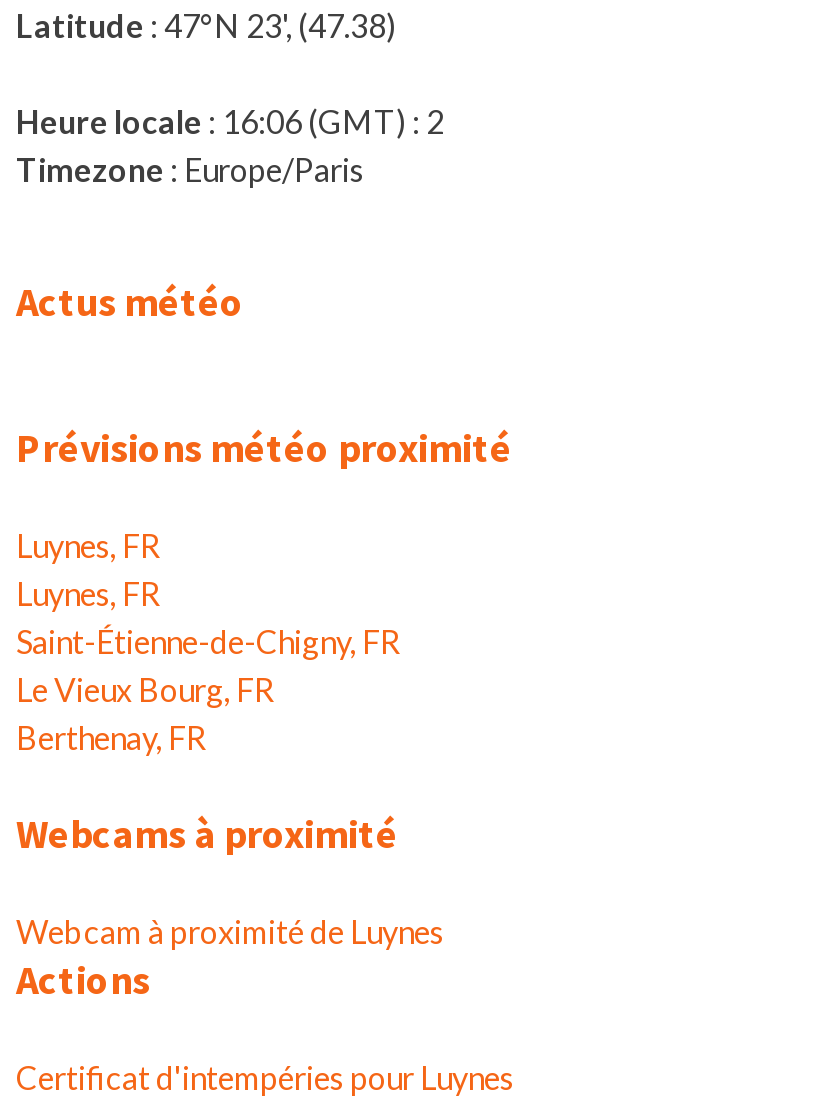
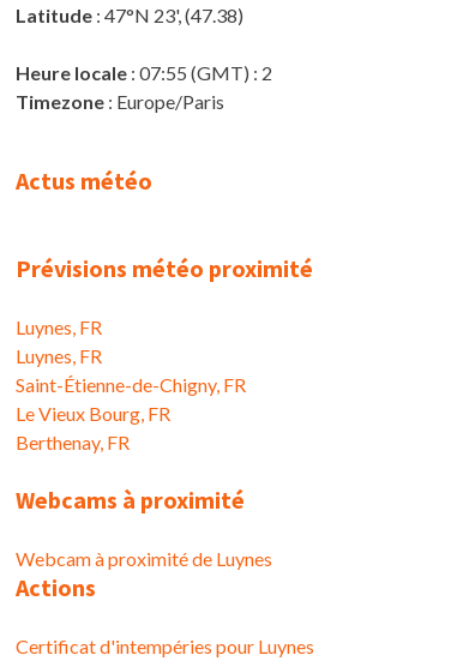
- Heure locale: 16:06 (GMT) : 2
+ Heure locale: 07:55 (GMT) : 2
